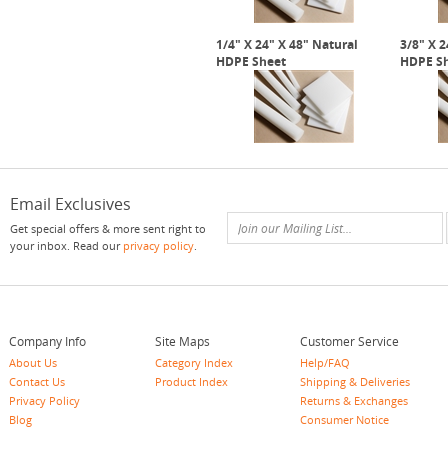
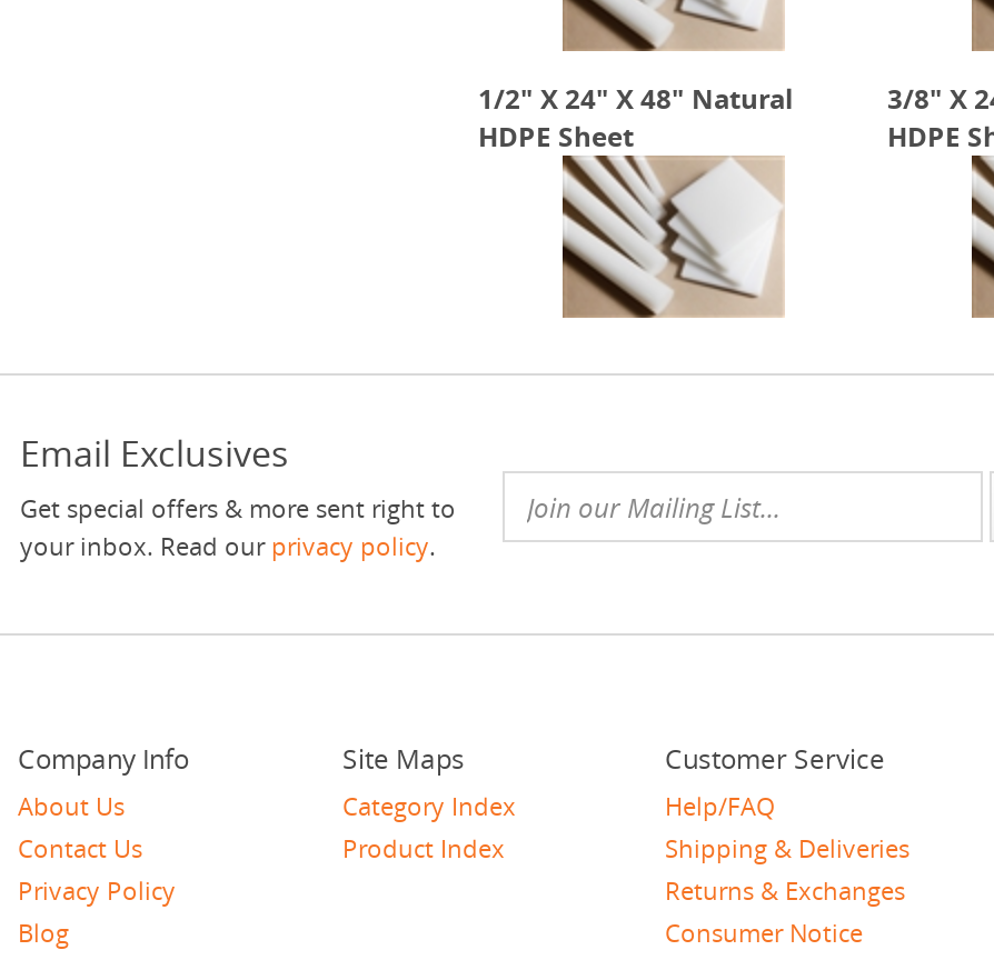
- 1/4" X 24" X 48" Natural
+ 1/2" X 24" X 48" Natural
